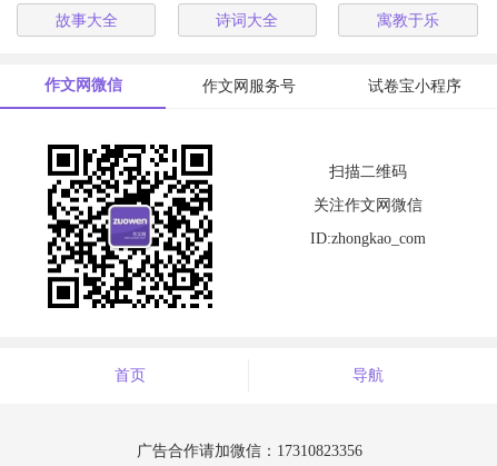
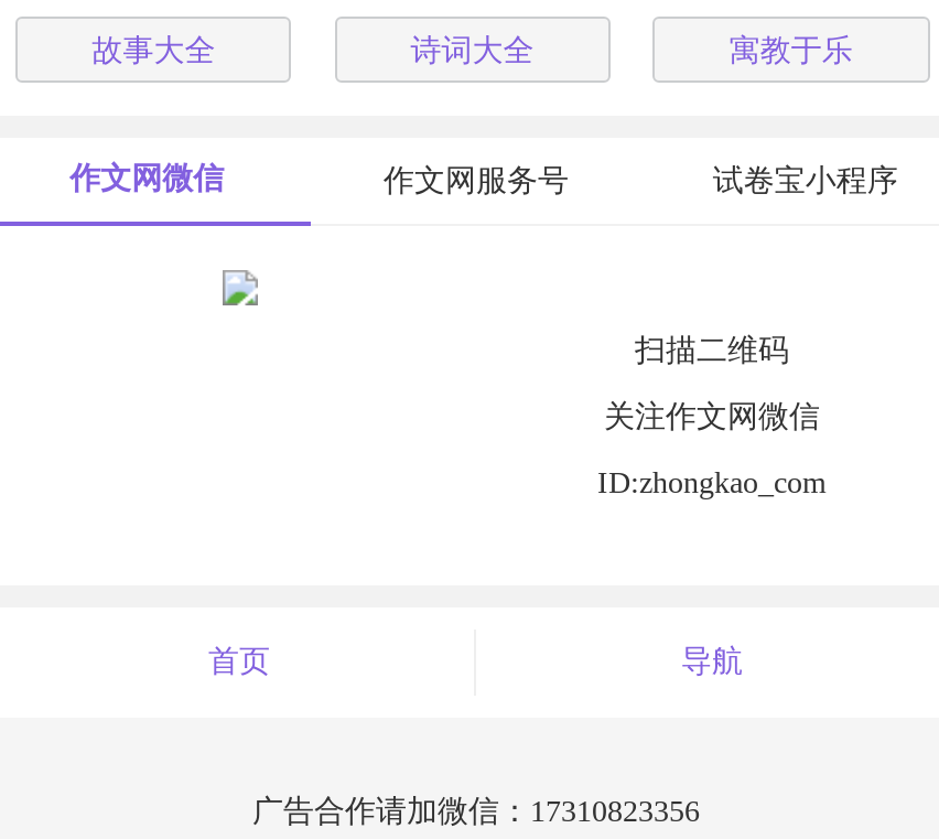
- [image]
